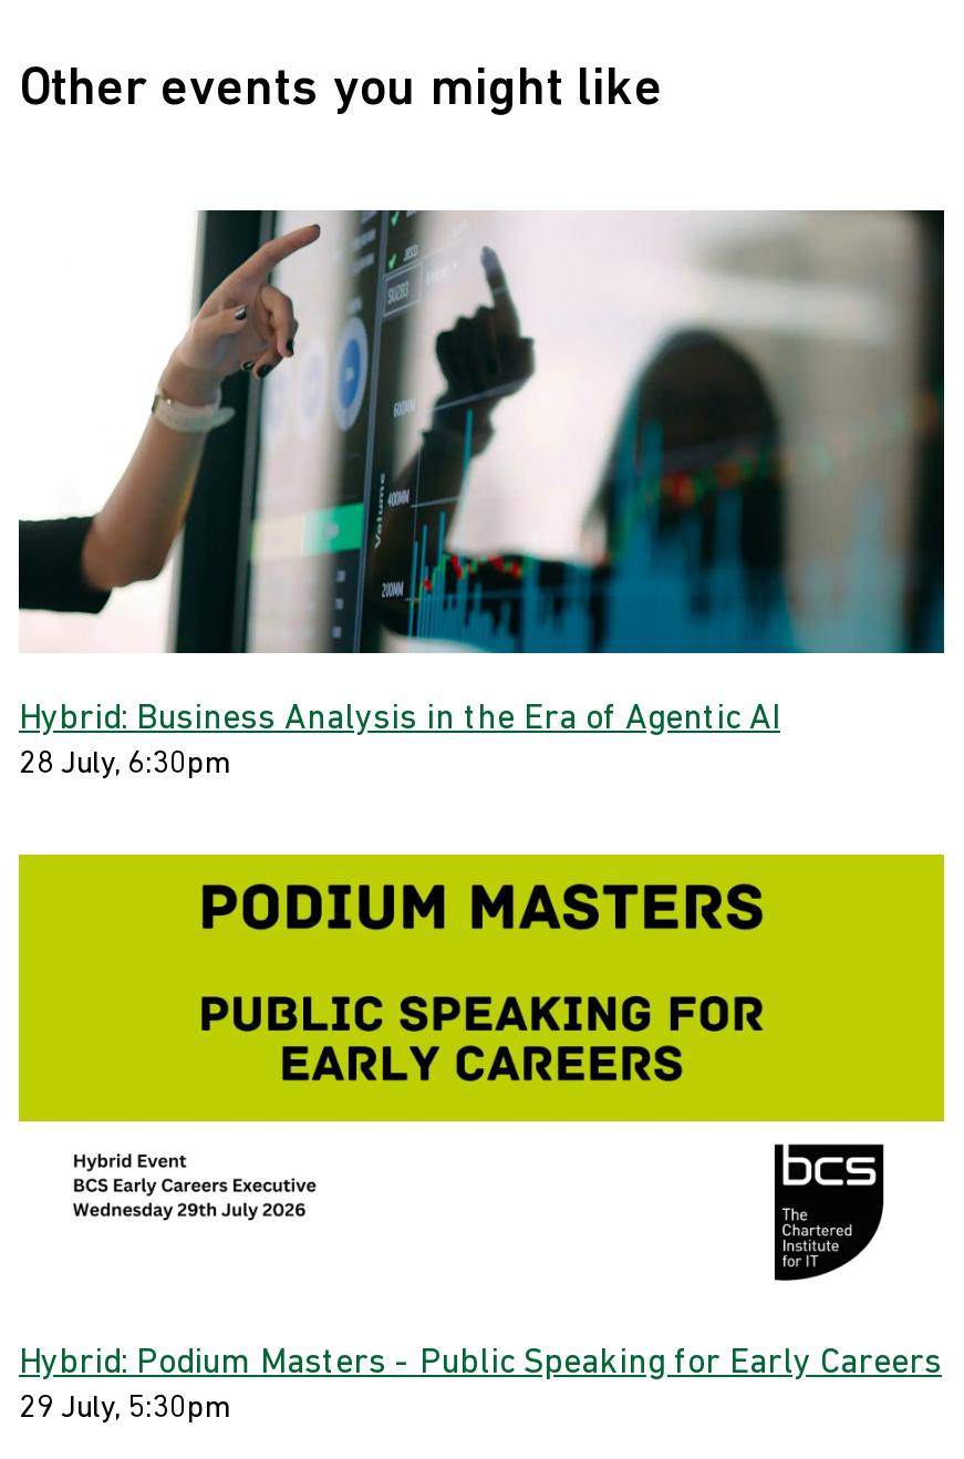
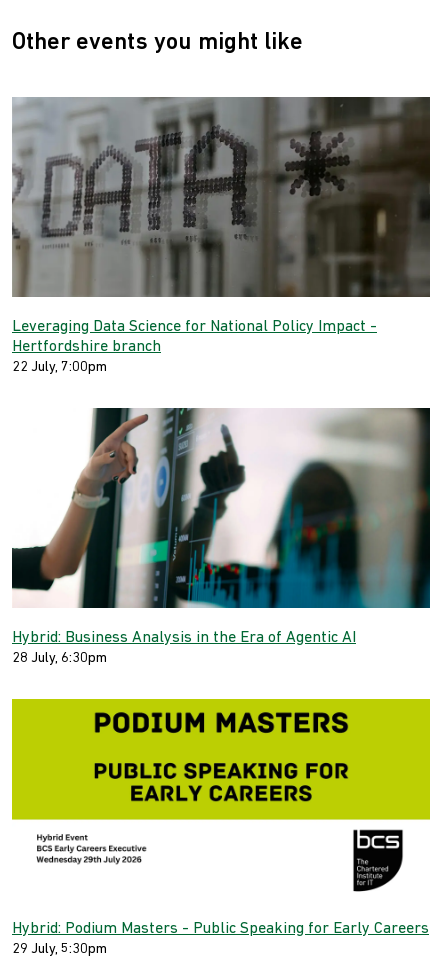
+ [image]
+ Leveraging Data Science for National Policy Impact -
+ Hertfordshire branch
+ 22 July, 7:00pm
